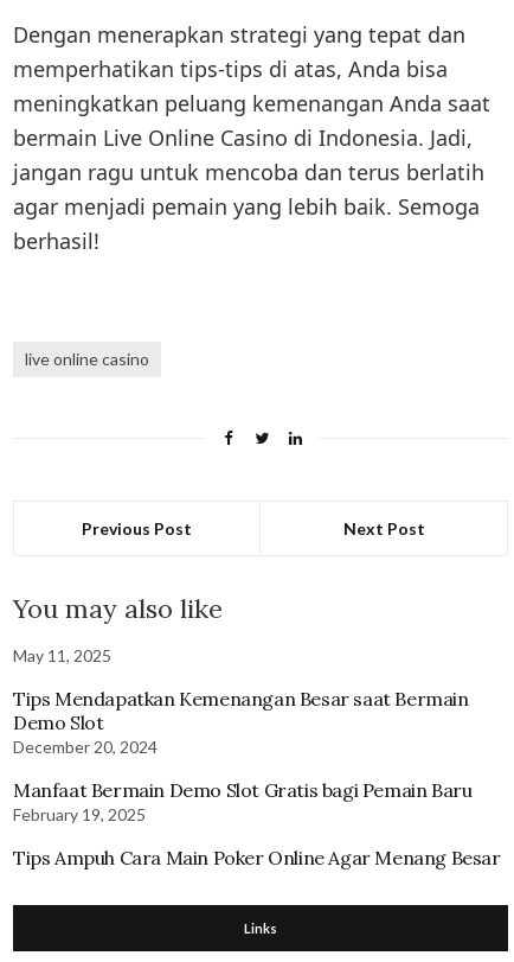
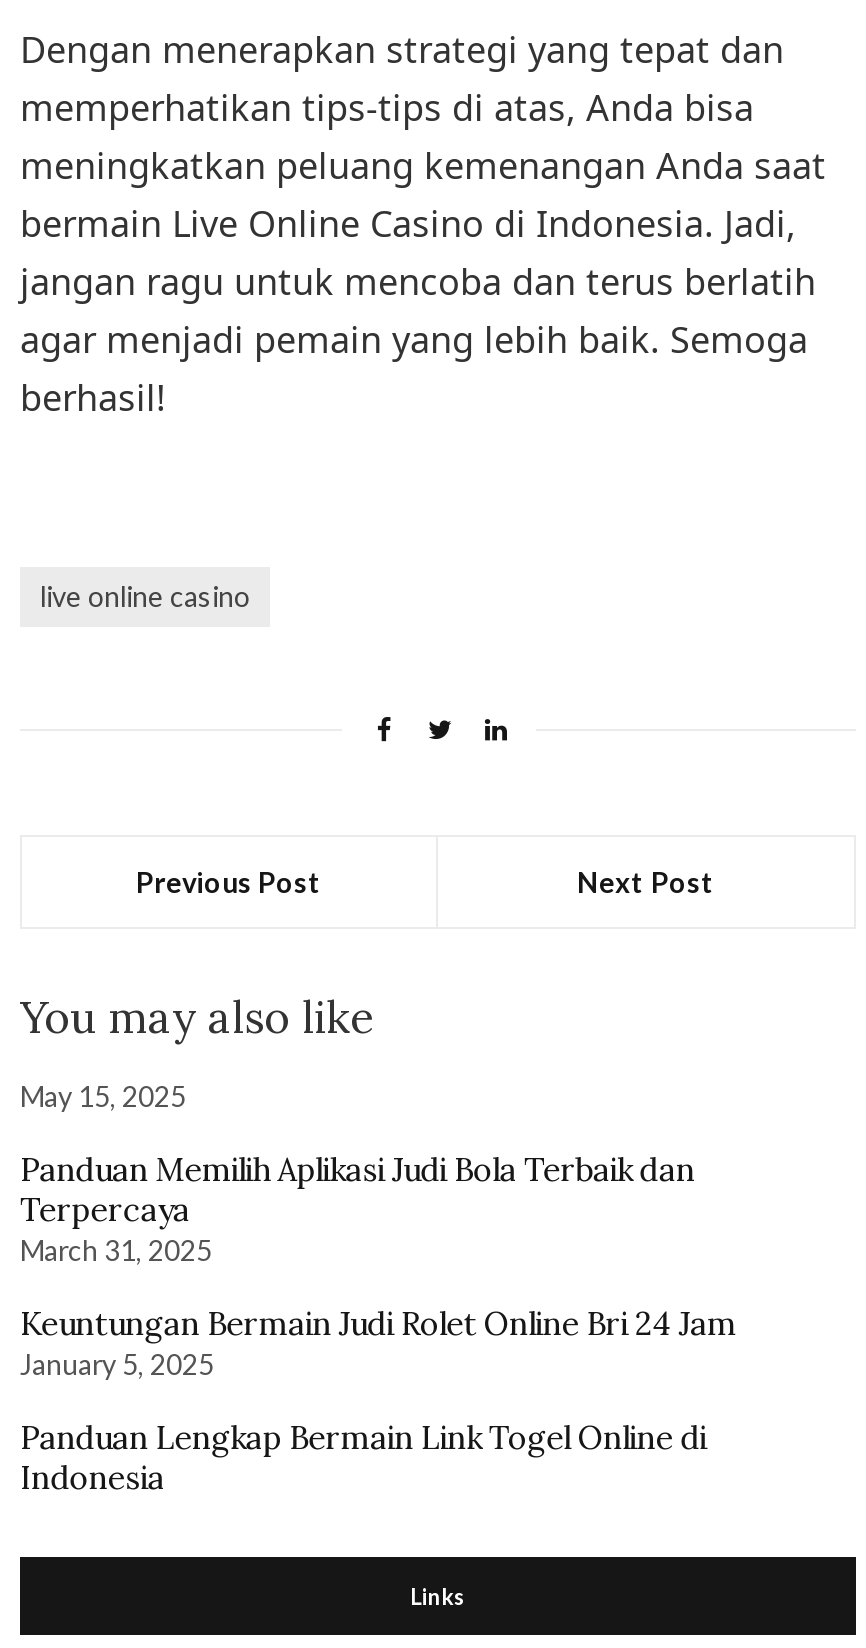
- May 11, 2025
+ May 15, 2025

- Tips Mendapatkan Kemenangan Besar saat Bermain
- Demo Slot
- December 20, 2024
+ Panduan Memilih Aplikasi Judi Bola Terbaik dan
+ Terpercaya
+ March 31, 2025

- Manfaat Bermain Demo Slot Gratis bagi Pemain Baru
- February 19, 2025
+ Keuntungan Bermain Judi Rolet Online Bri 24 Jam
+ January 5, 2025

- Tips Ampuh Cara Main Poker Online Agar Menang Besar
+ Panduan Lengkap Bermain Link Togel Online di
+ Indonesia
